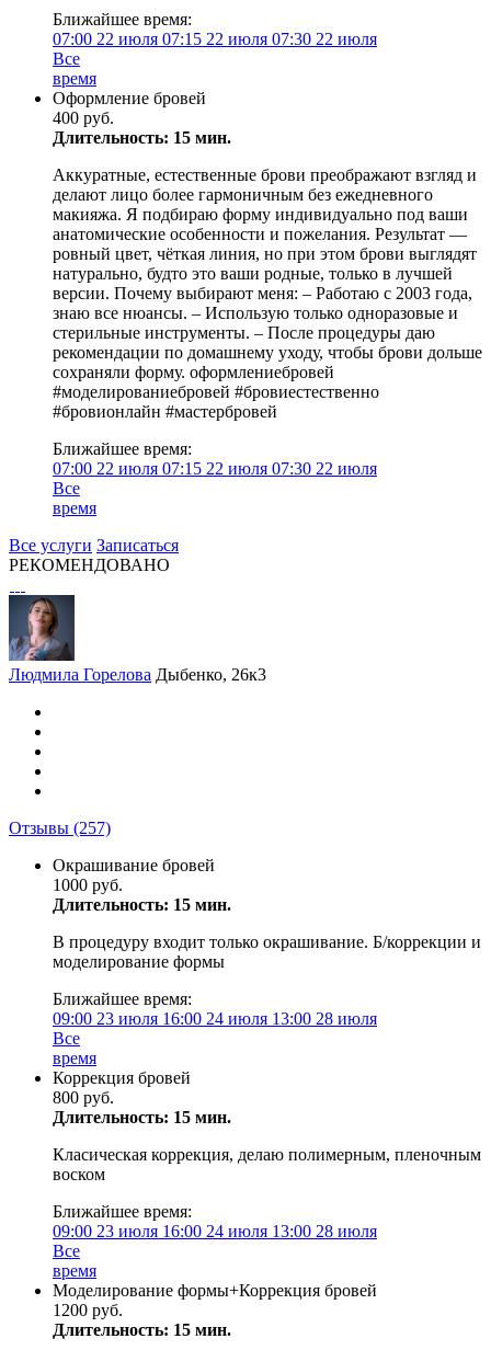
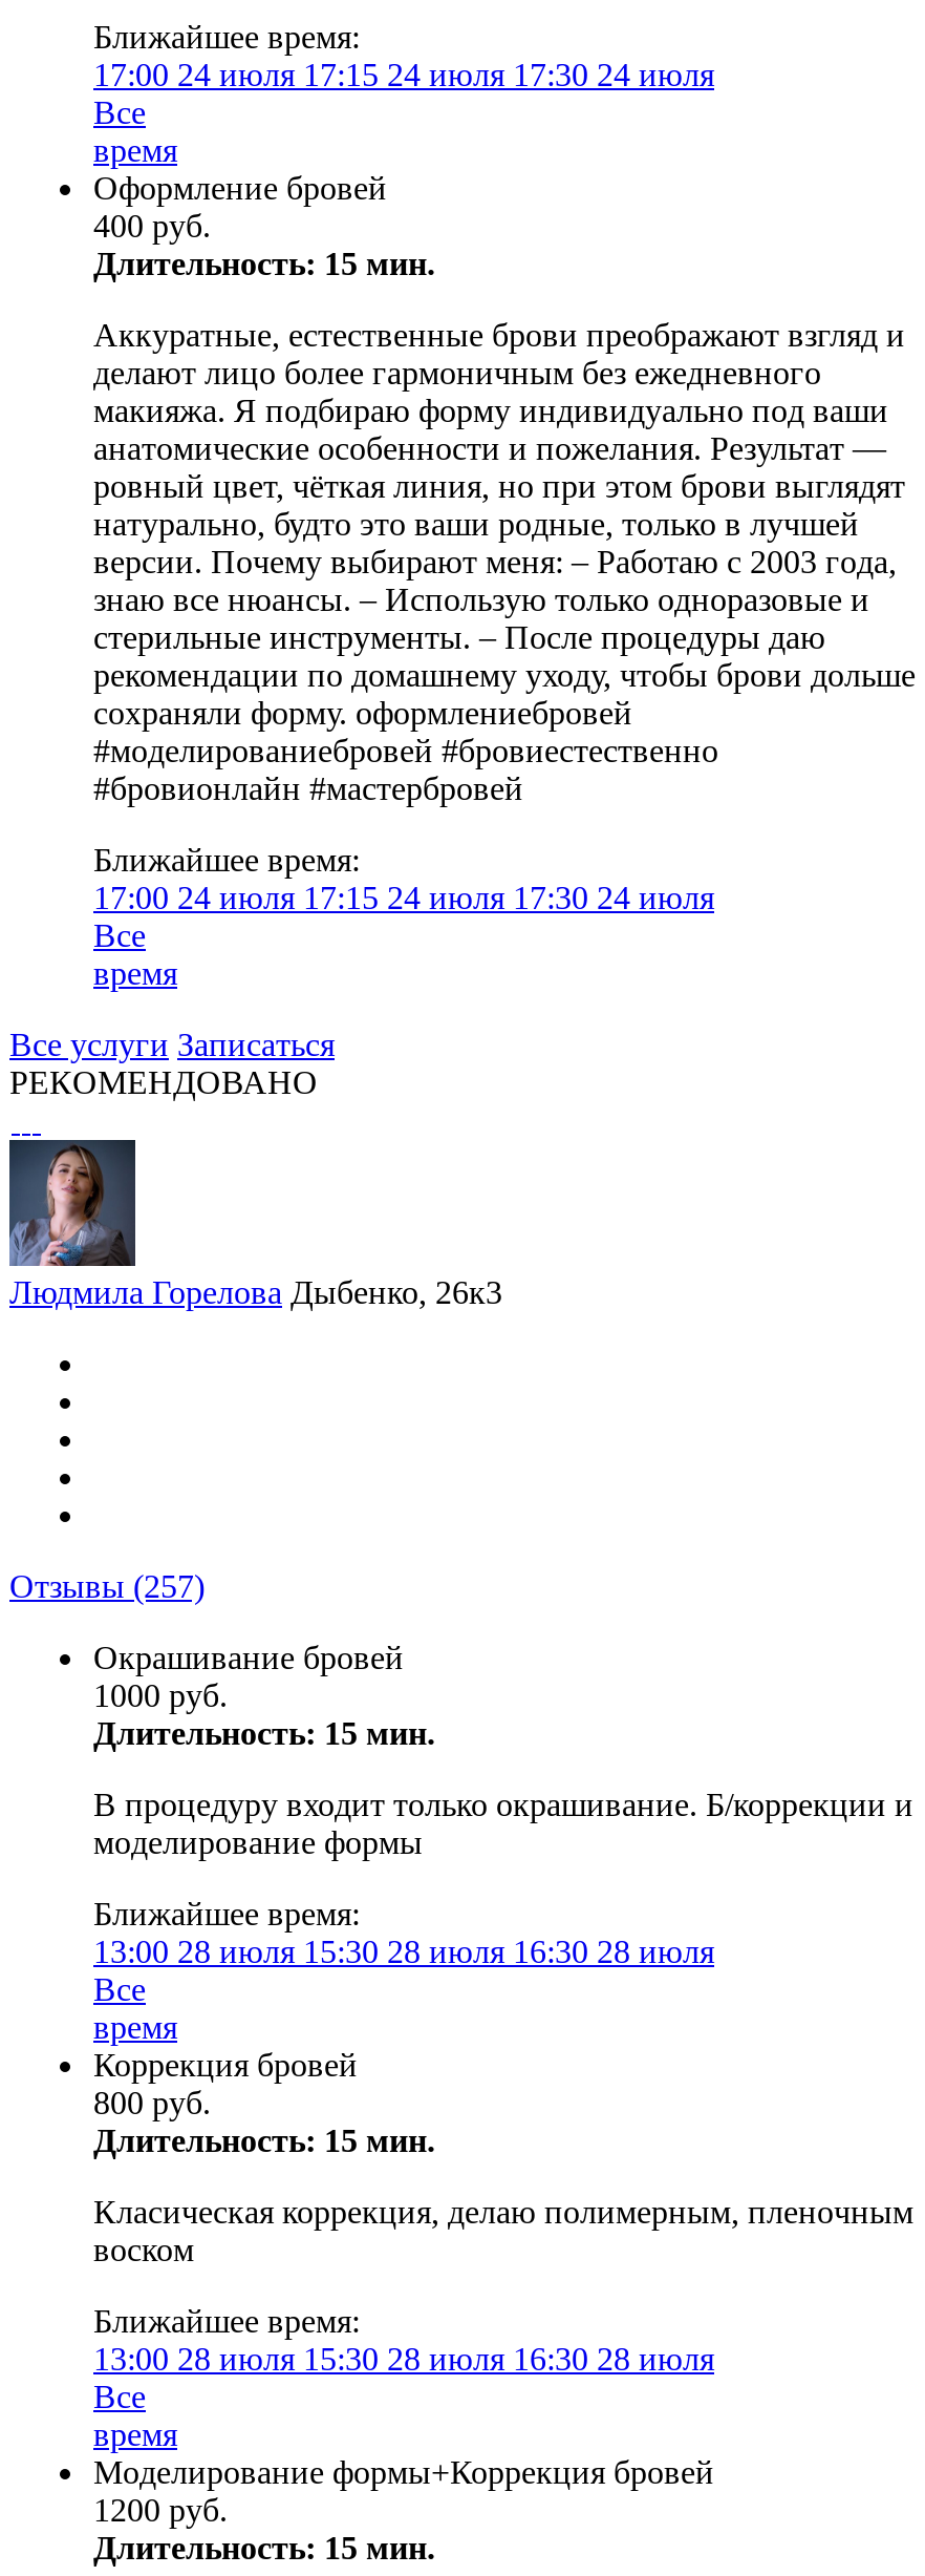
- 07:00 22 июля 07:15 22 июля 07:30 22 июля
+ 17:00 24 июля 17:15 24 июля 17:30 24 июля

- 07:00 22 июля 07:15 22 июля 07:30 22 июля
+ 17:00 24 июля 17:15 24 июля 17:30 24 июля

- 09:00 23 июля 16:00 24 июля 13:00 28 июля
+ 13:00 28 июля 15:30 28 июля 16:30 28 июля

- 09:00 23 июля 16:00 24 июля 13:00 28 июля
+ 13:00 28 июля 15:30 28 июля 16:30 28 июля
